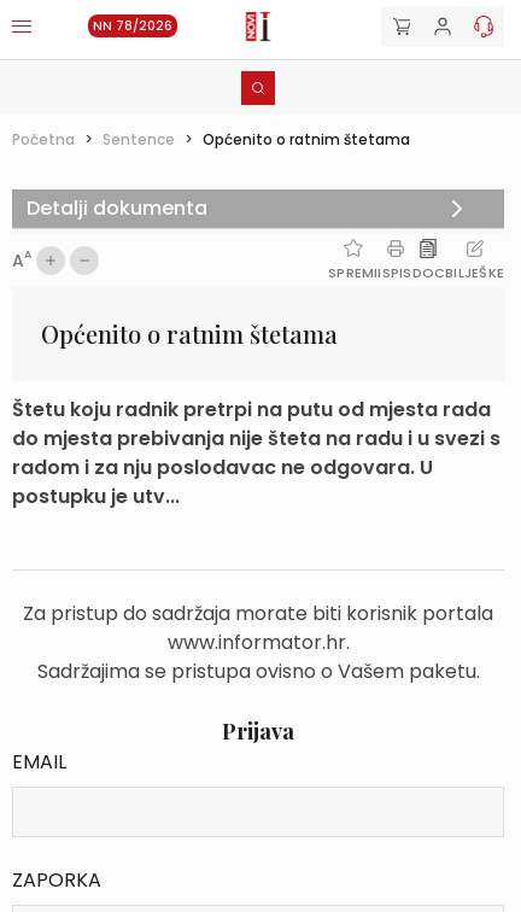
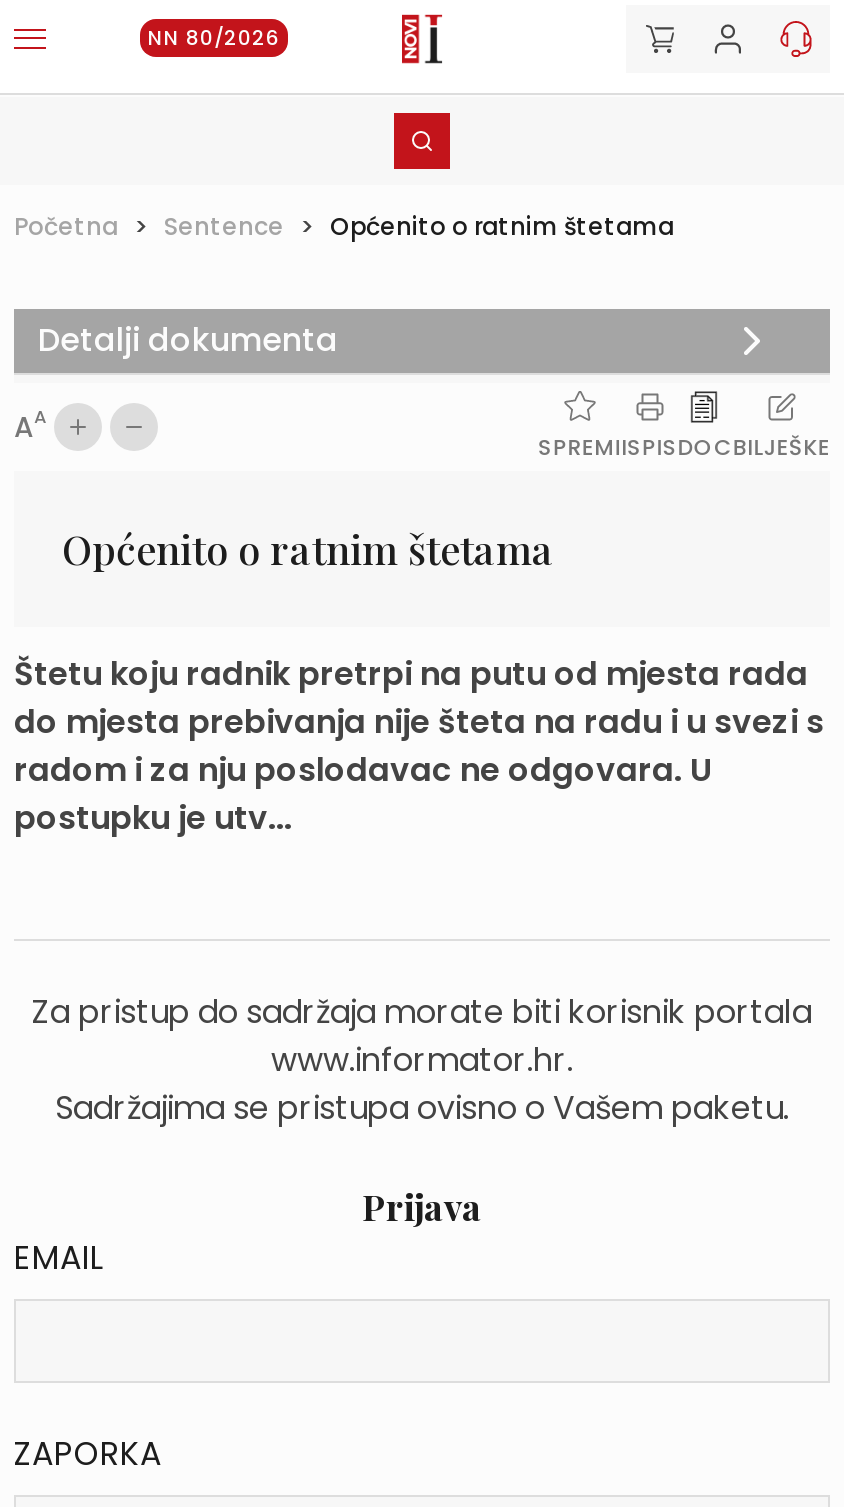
- NN 78/2026
+ NN 80/2026
